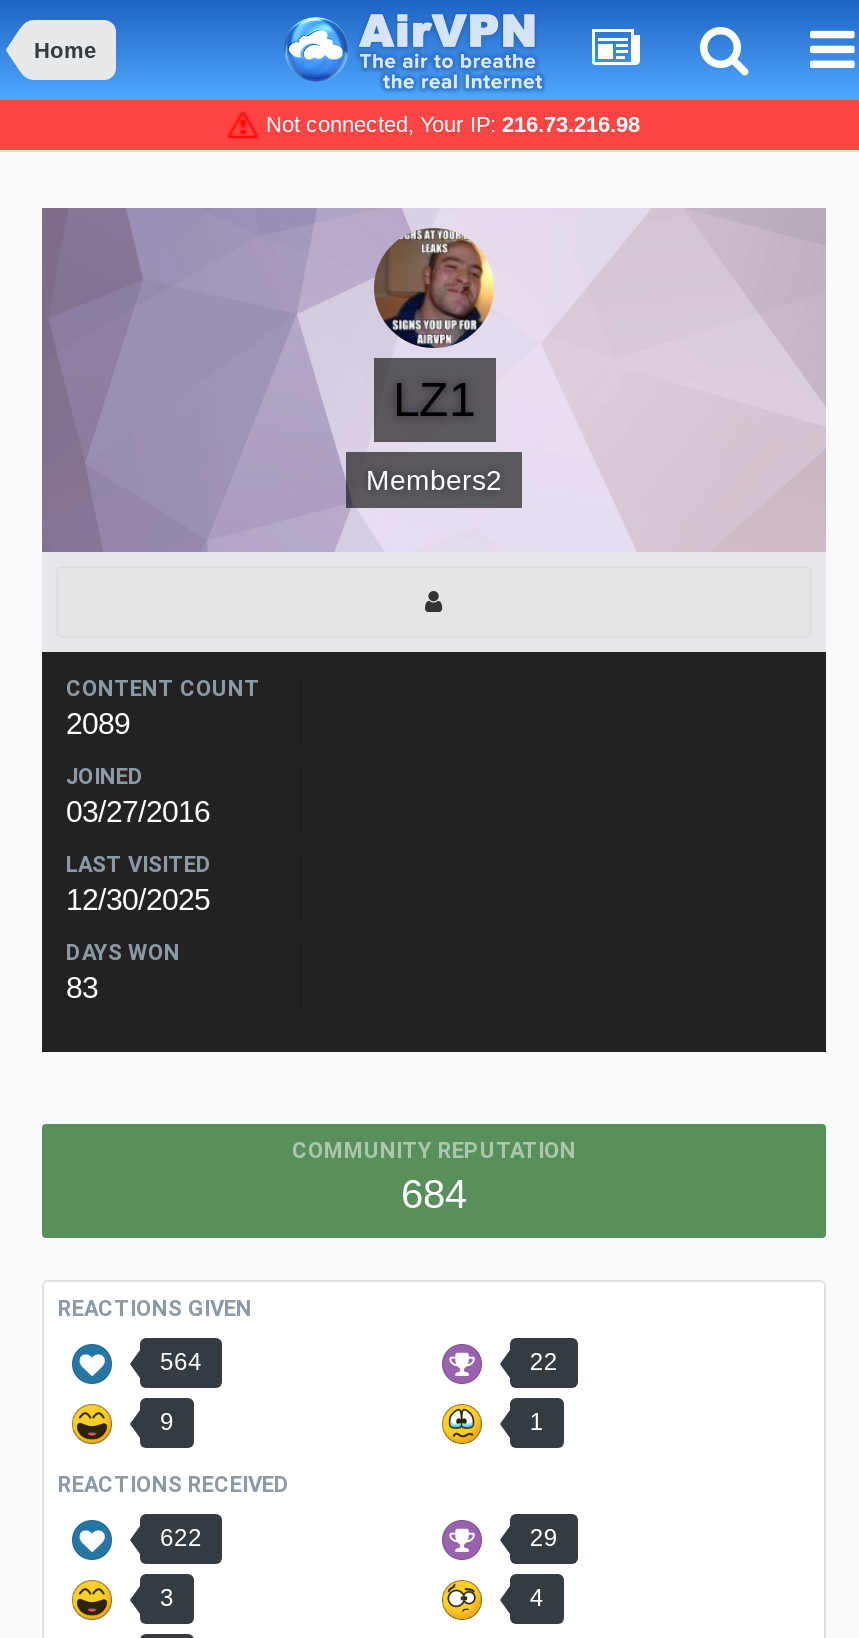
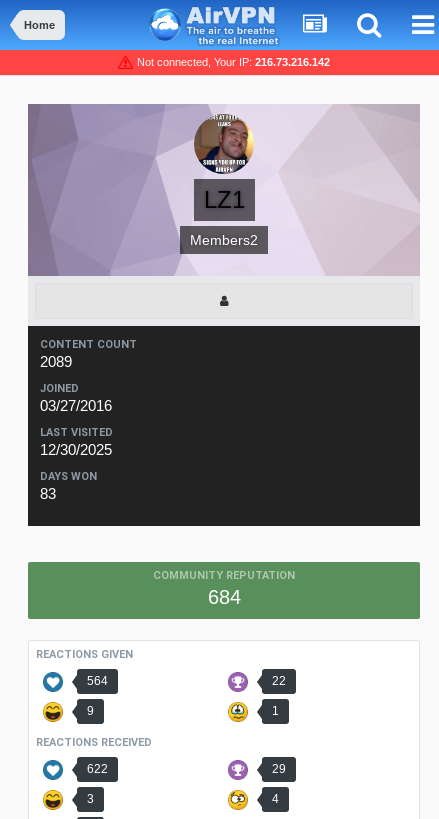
- Not connected, Your IP: 216.73.216.98
+ Not connected, Your IP: 216.73.216.142
